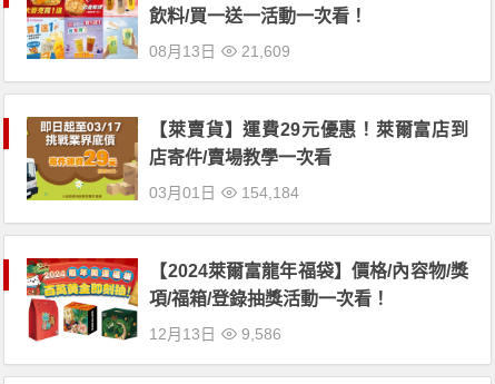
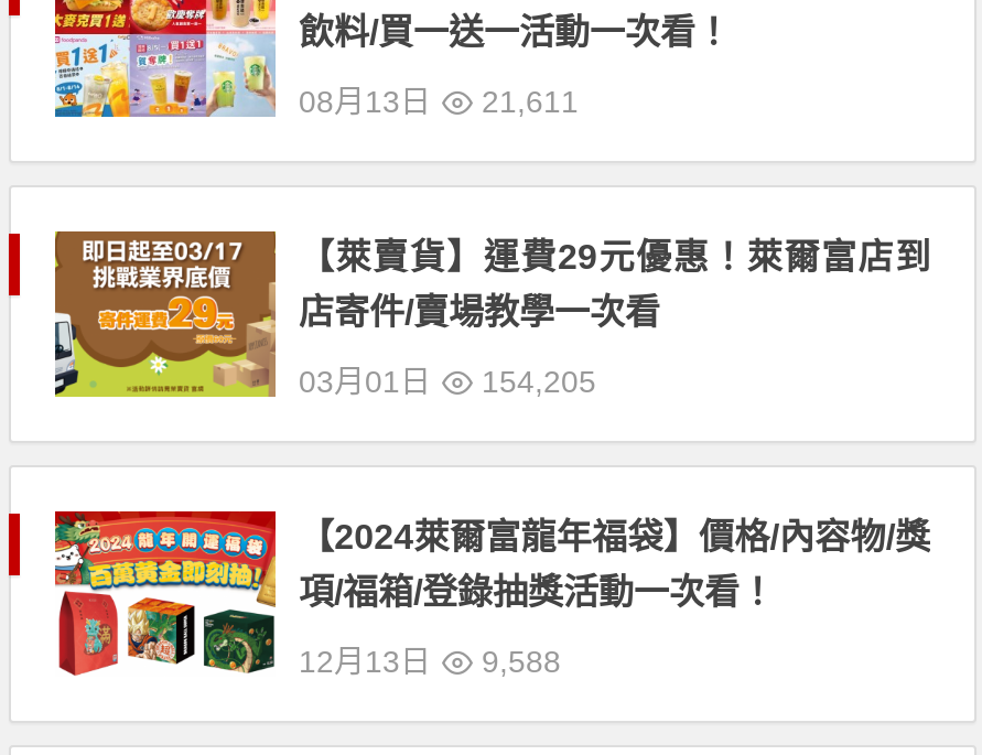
- 08月13日 21,609
+ 08月13日 21,611

- 03月01日 154,184
+ 03月01日 154,205

- 12月13日 9,586
+ 12月13日 9,588
